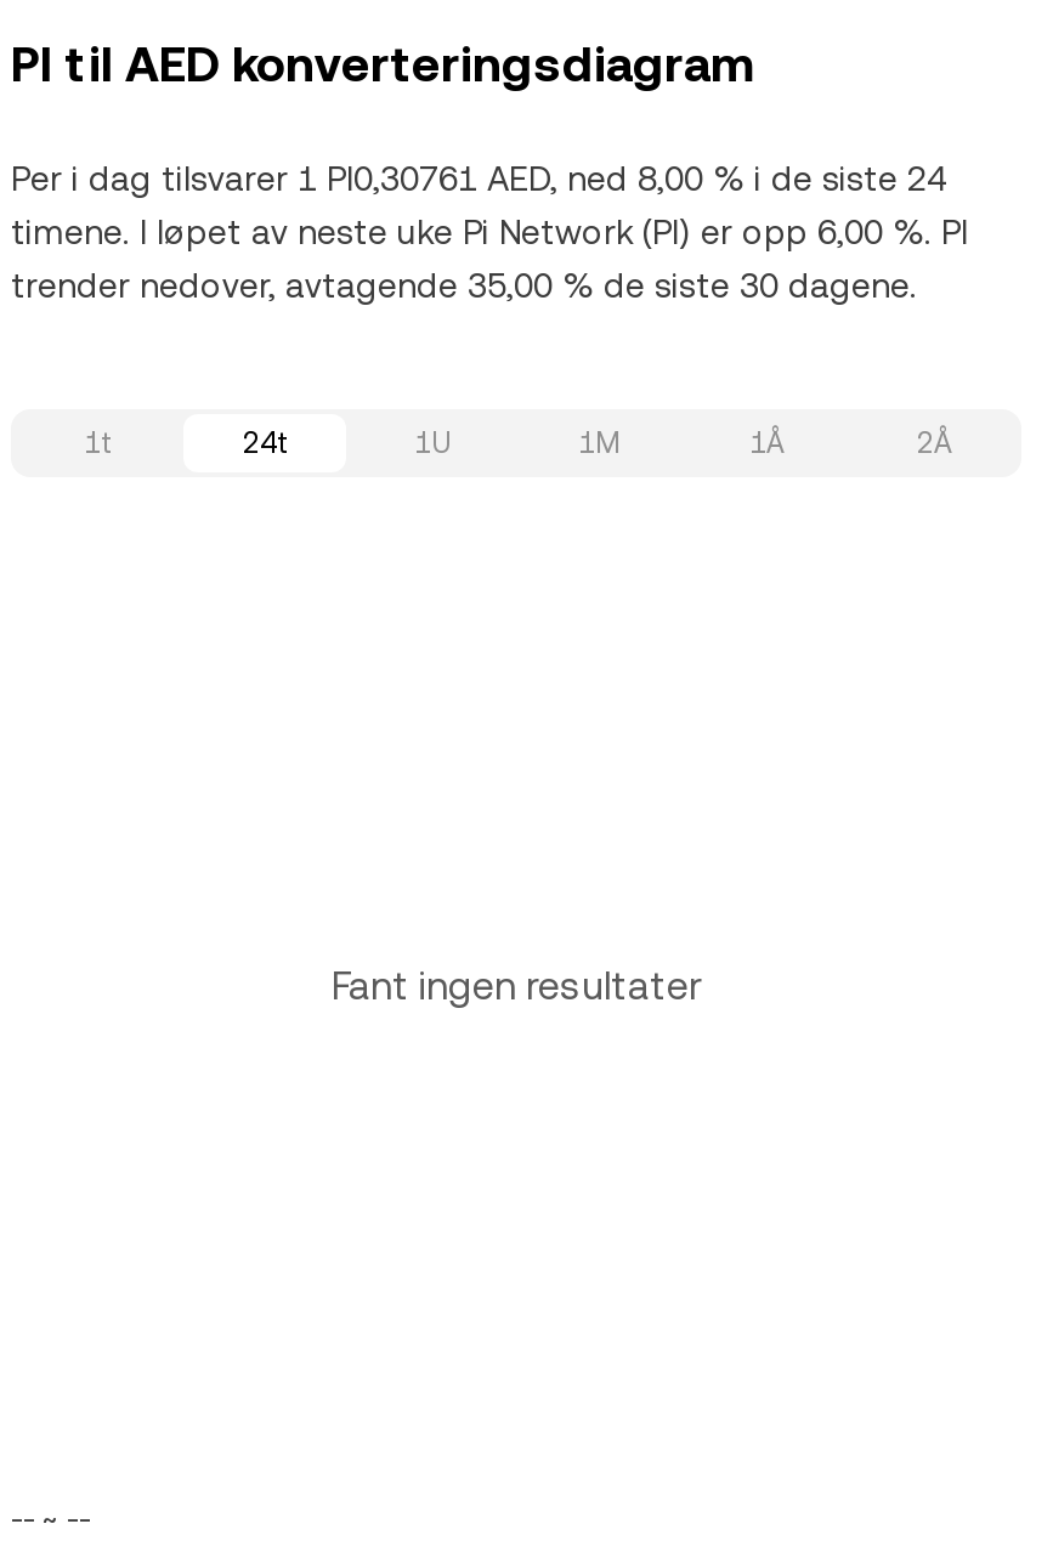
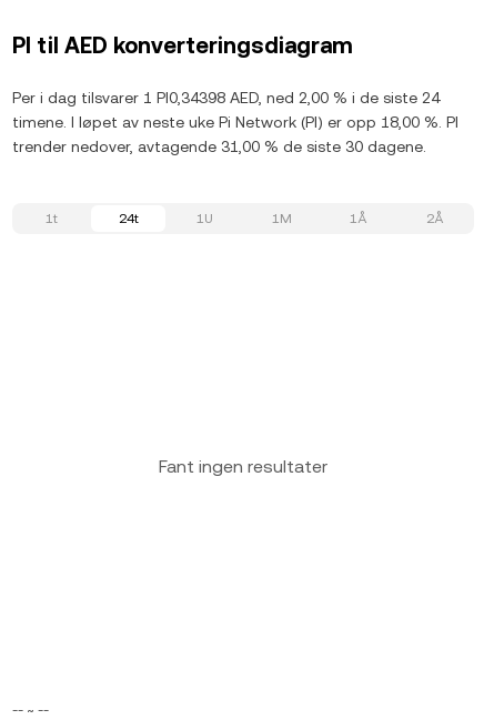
- Per i dag tilsvarer 1 PI0,30761 AED, ned 8,00 % i de siste 24
+ Per i dag tilsvarer 1 PI0,34398 AED, ned 2,00 % i de siste 24

- timene. I løpet av neste uke Pi Network (PI) er opp 6,00 %. PI
+ timene. I løpet av neste uke Pi Network (PI) er opp 18,00 %. PI

- trender nedover, avtagende 35,00 % de siste 30 dagene.
+ trender nedover, avtagende 31,00 % de siste 30 dagene.
